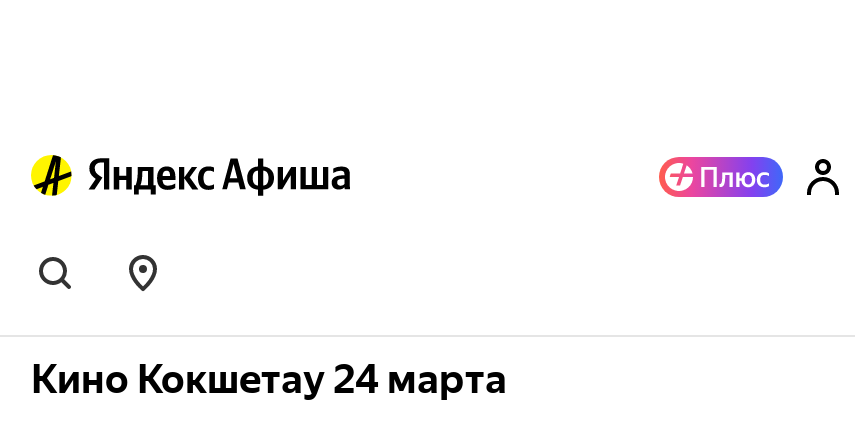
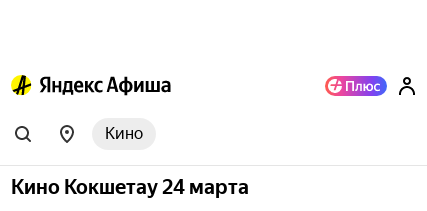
+ Кино
